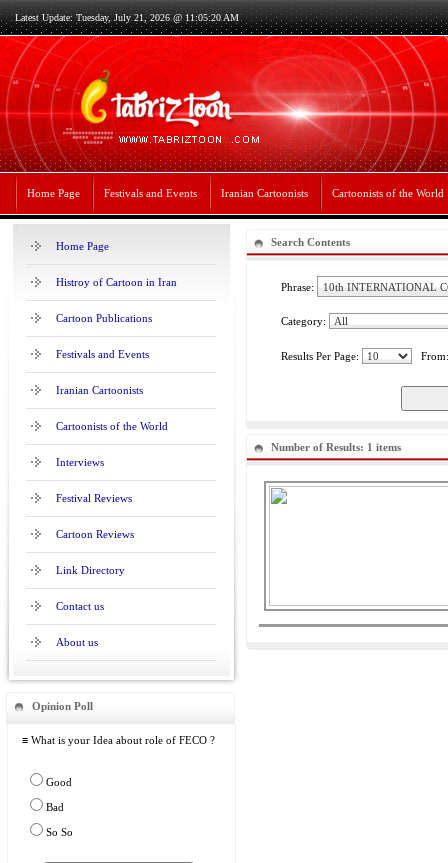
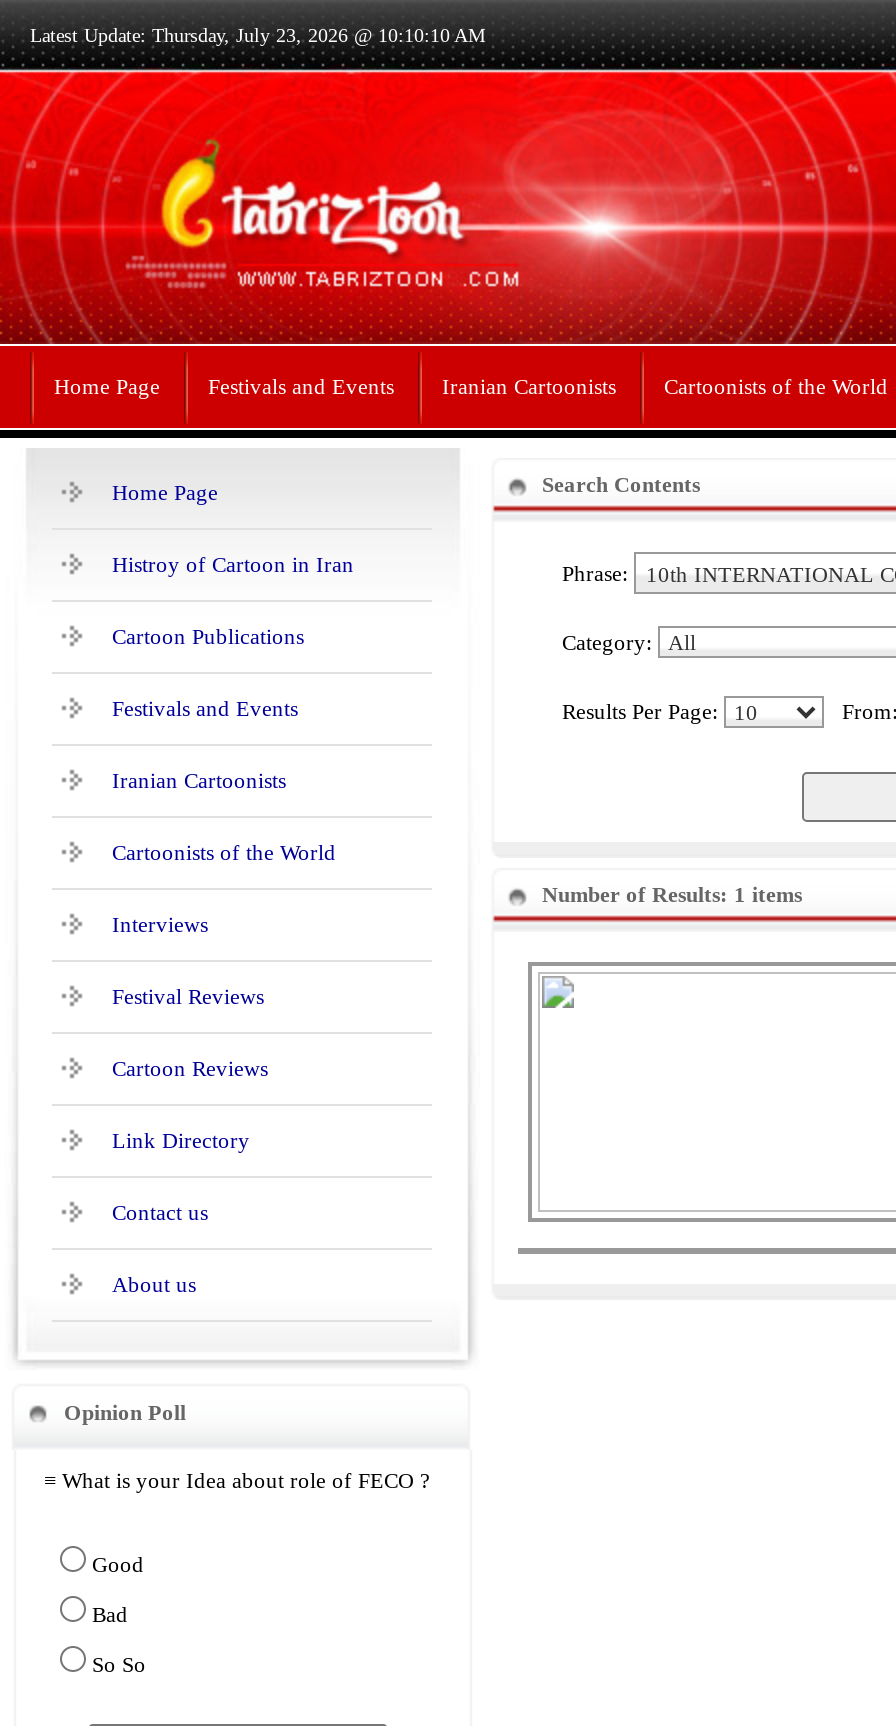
- Latest Update: Tuesday, July 21, 2026 @ 11:05:20 AM
+ Latest Update: Thursday, July 23, 2026 @ 10:10:10 AM
